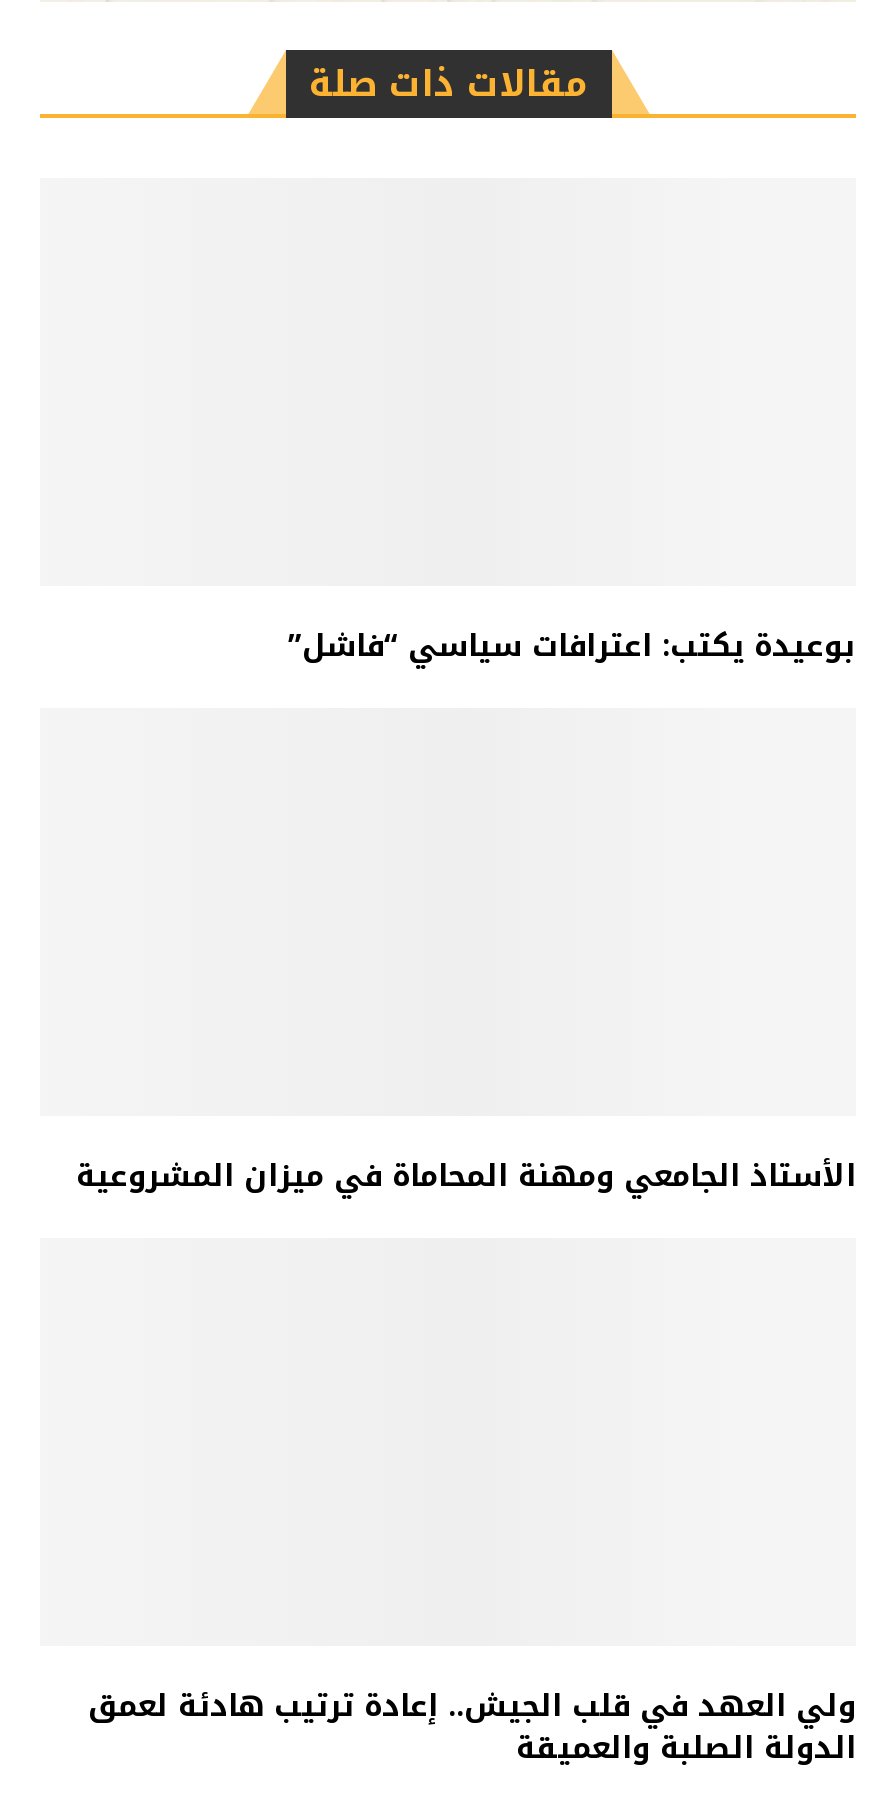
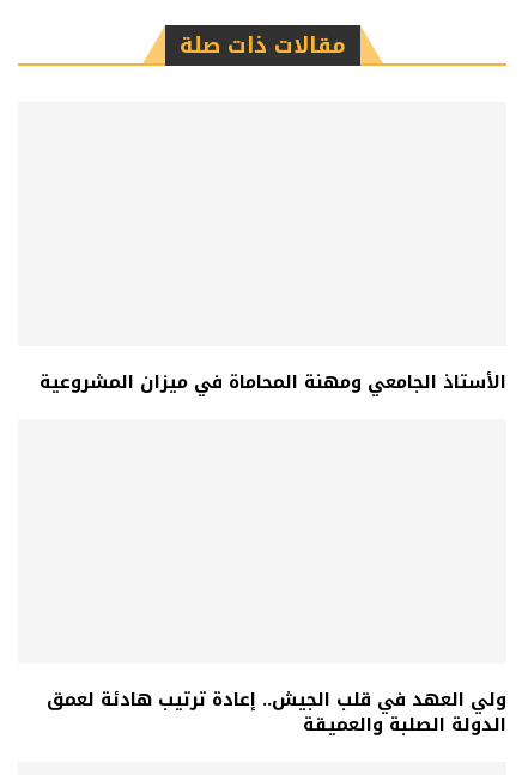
- بوعيدة يكتب: اعترافات سياسي “فاشل”
